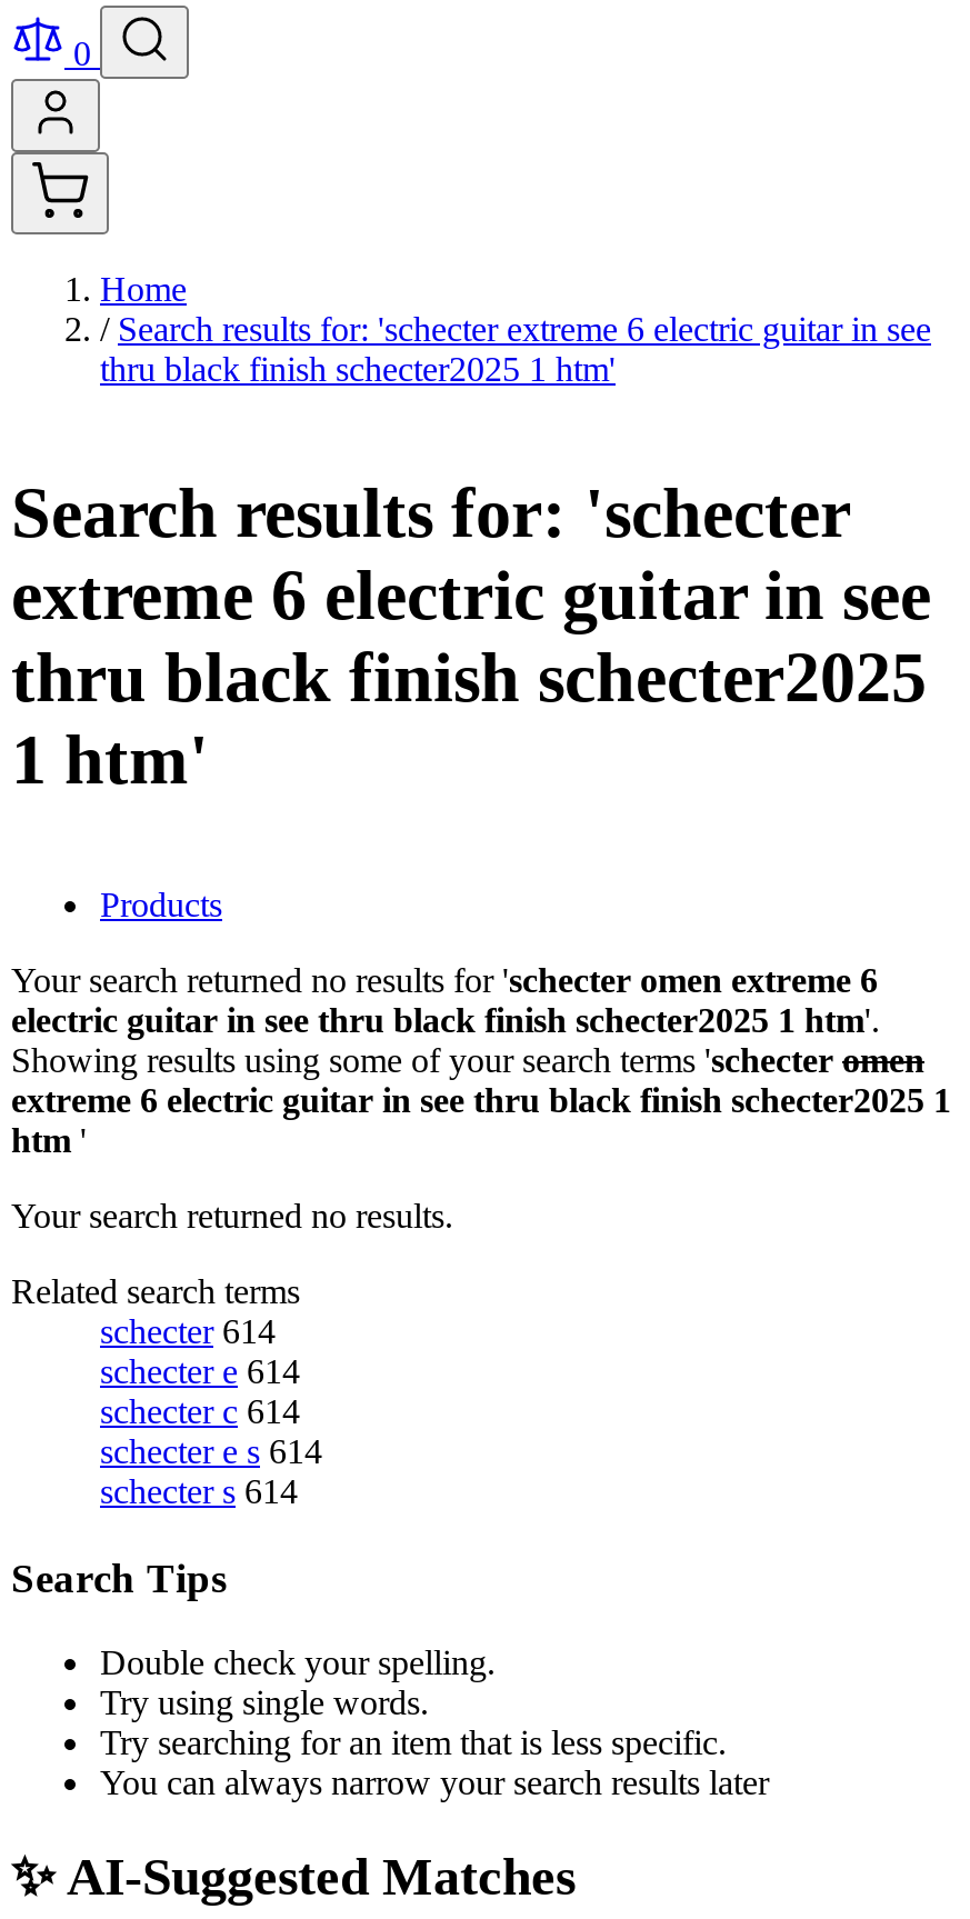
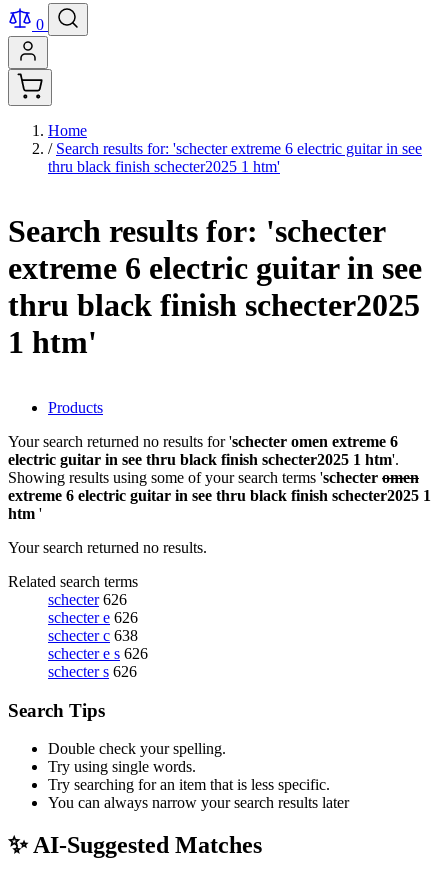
- schecter 614
+ schecter 626

- schecter e 614
+ schecter e 626

- schecter c 614
+ schecter c 638

- schecter e s 614
+ schecter e s 626

- schecter s 614
+ schecter s 626
